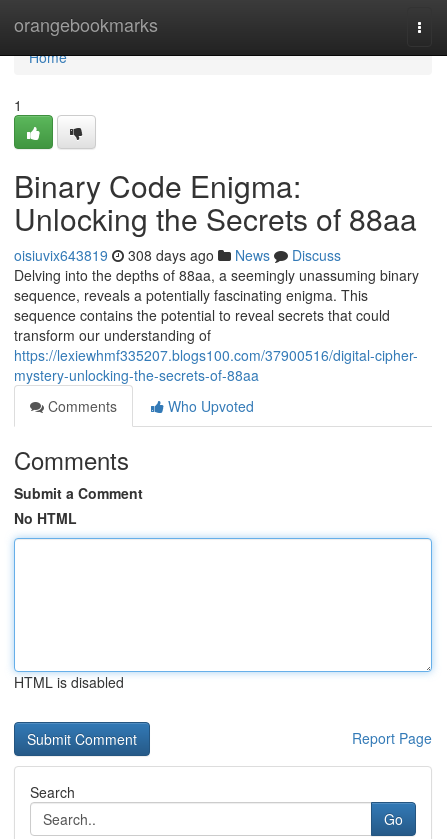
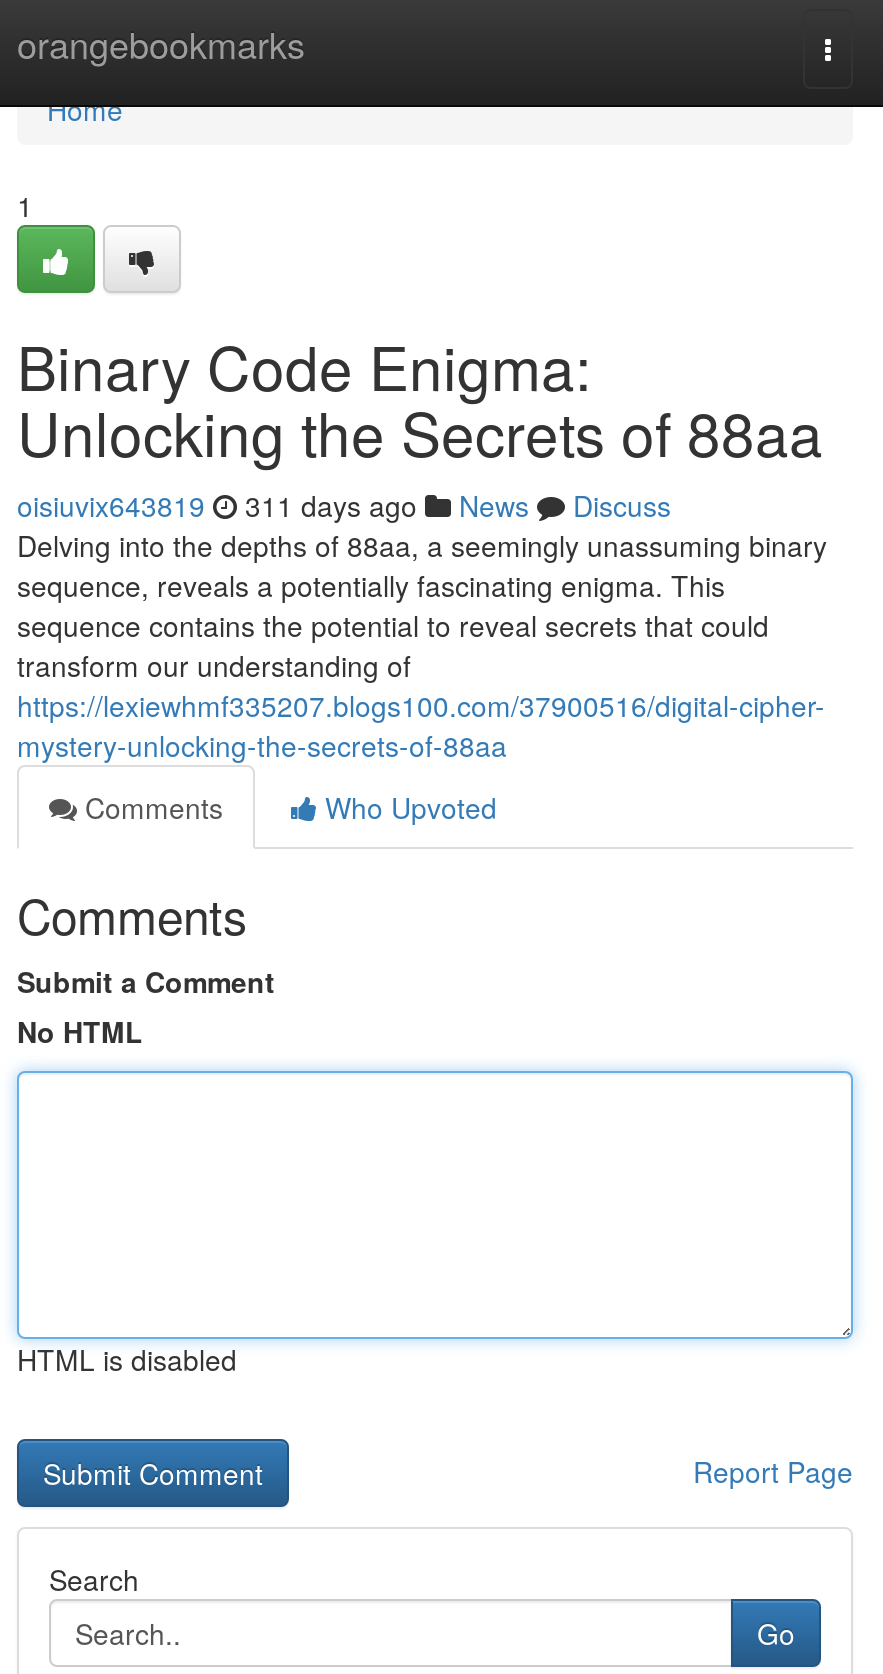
- oisiuvix643819 308 days ago News Discuss
+ oisiuvix643819 311 days ago News Discuss
